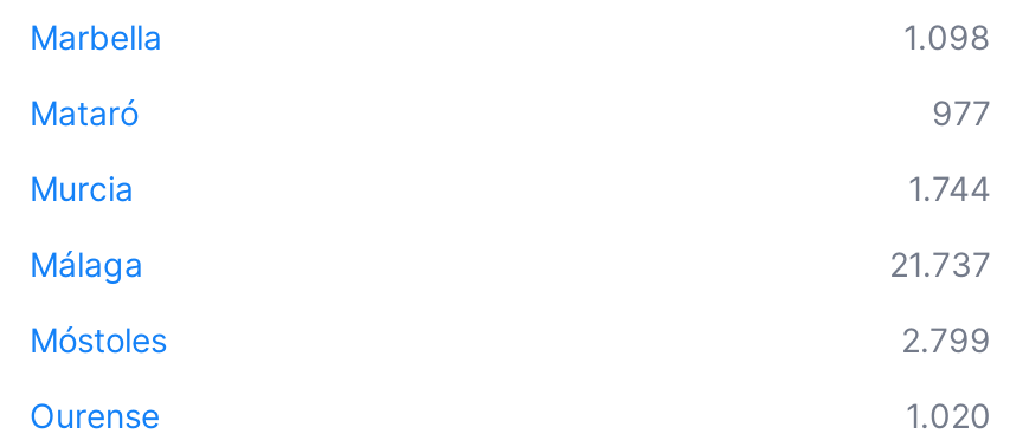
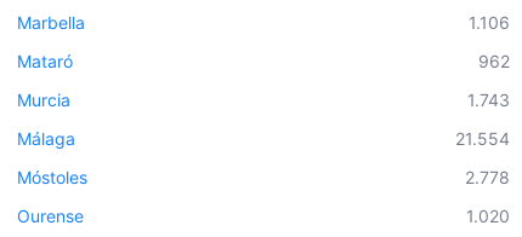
- 1.098
+ 1.106

- 977
+ 962

- 1.744
+ 1.743

- 21.737
+ 21.554

- 2.799
+ 2.778
